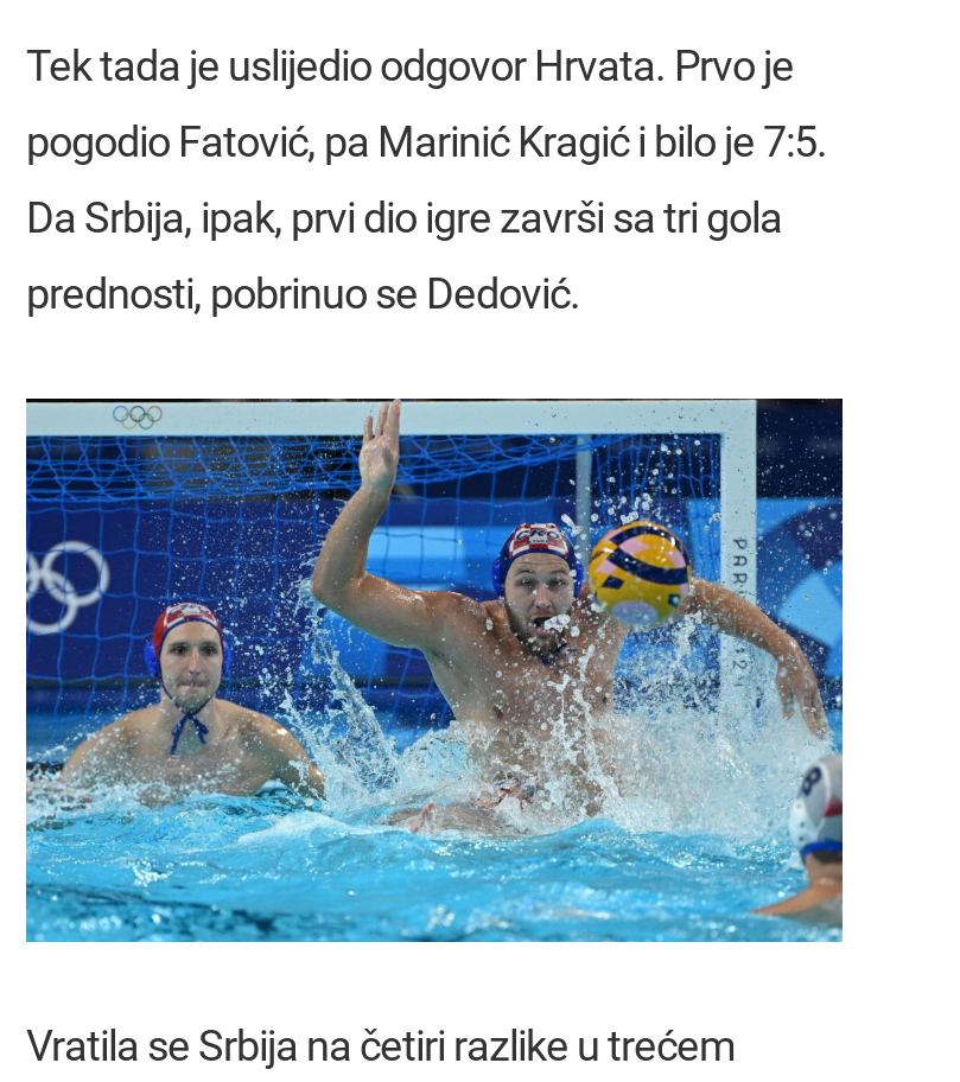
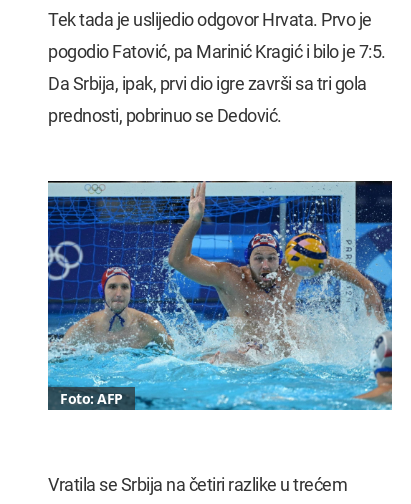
+ Foto: AFP

moved up: [image]
